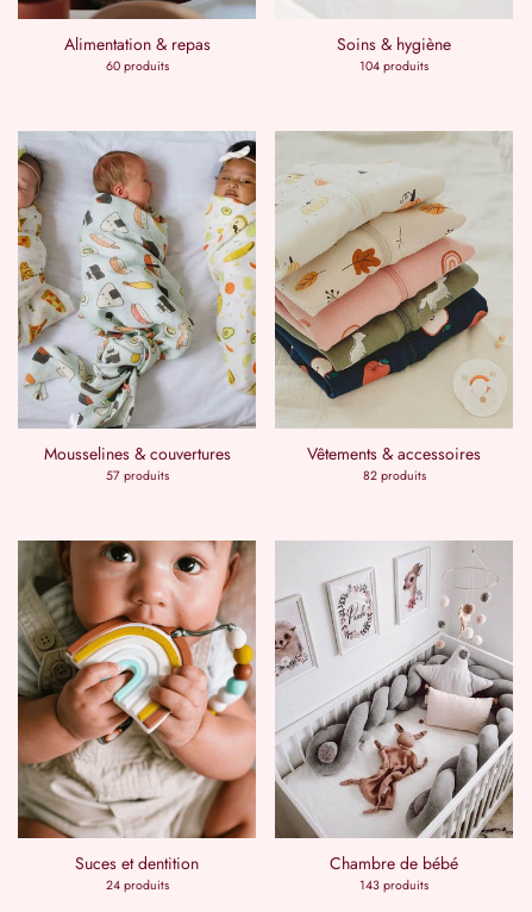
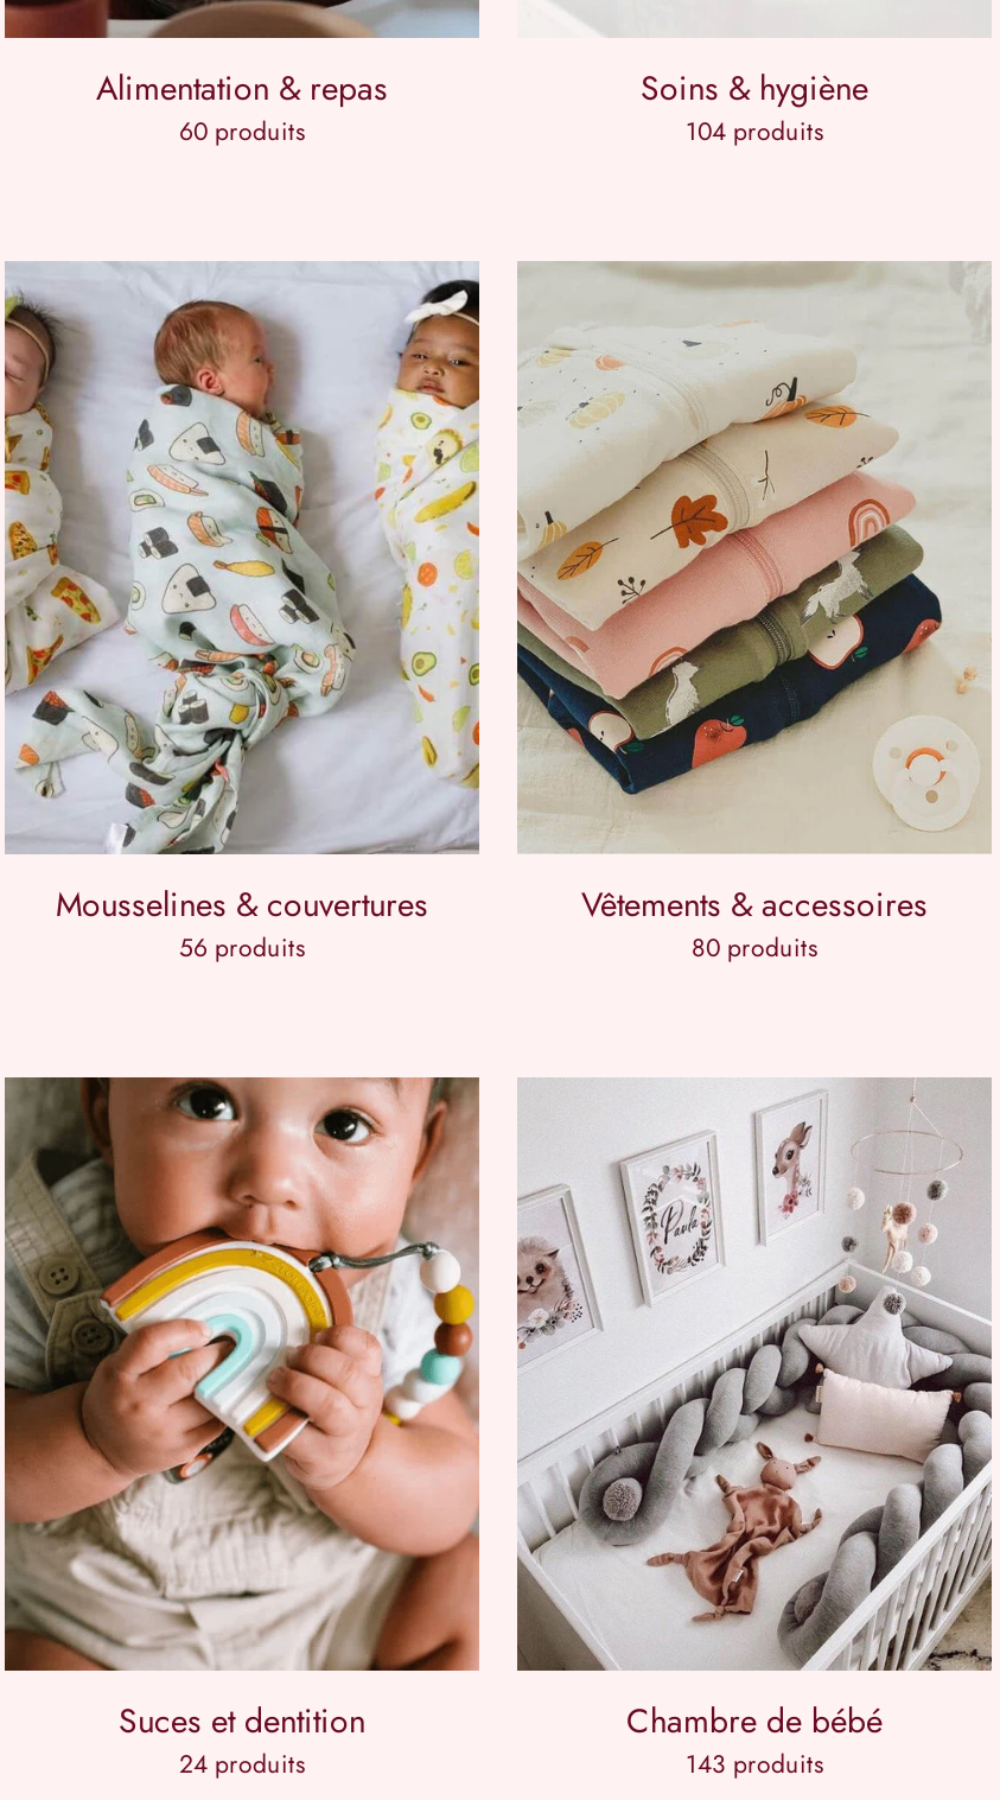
- 57 produits
+ 56 produits

- 82 produits
+ 80 produits
